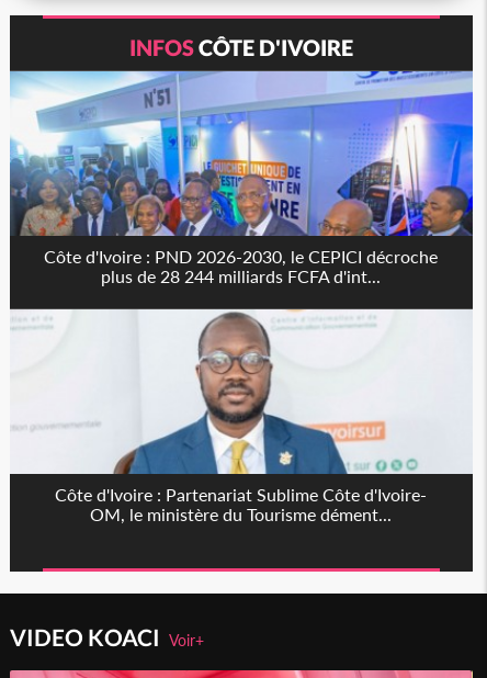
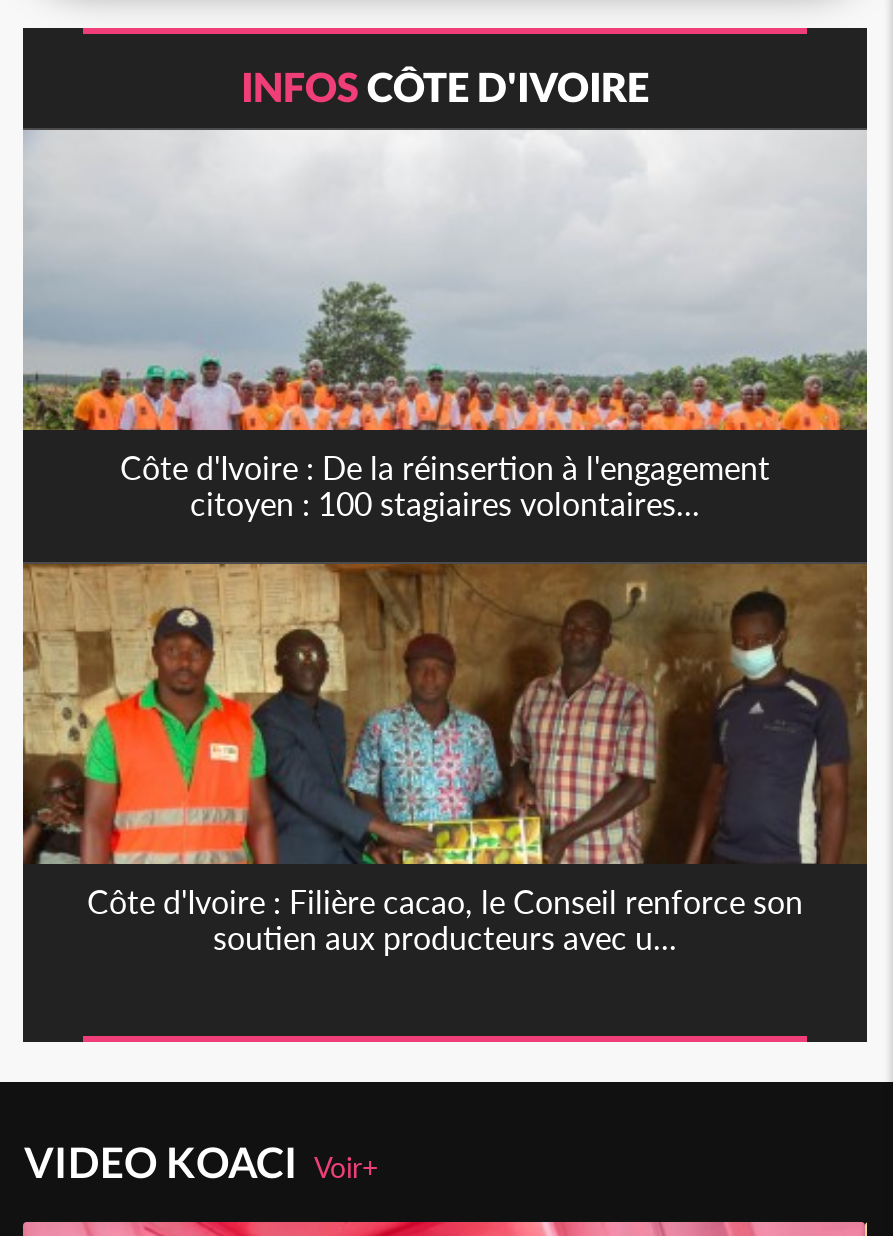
- [image]
- Côte d'Ivoire : PND 2026-2030, le CEPICI décroche
- plus de 28 244 milliards FCFA d'int...
+ [image]
+ Côte d'Ivoire : De la réinsertion à l'engagement
+ citoyen : 100 stagiaires volontaires...

- [image]
- Côte d'Ivoire : Partenariat Sublime Côte d'Ivoire-
- OM, le ministère du Tourisme dément...
+ [image]
+ Côte d'Ivoire : Filière cacao, le Conseil renforce son
+ soutien aux producteurs avec u...
